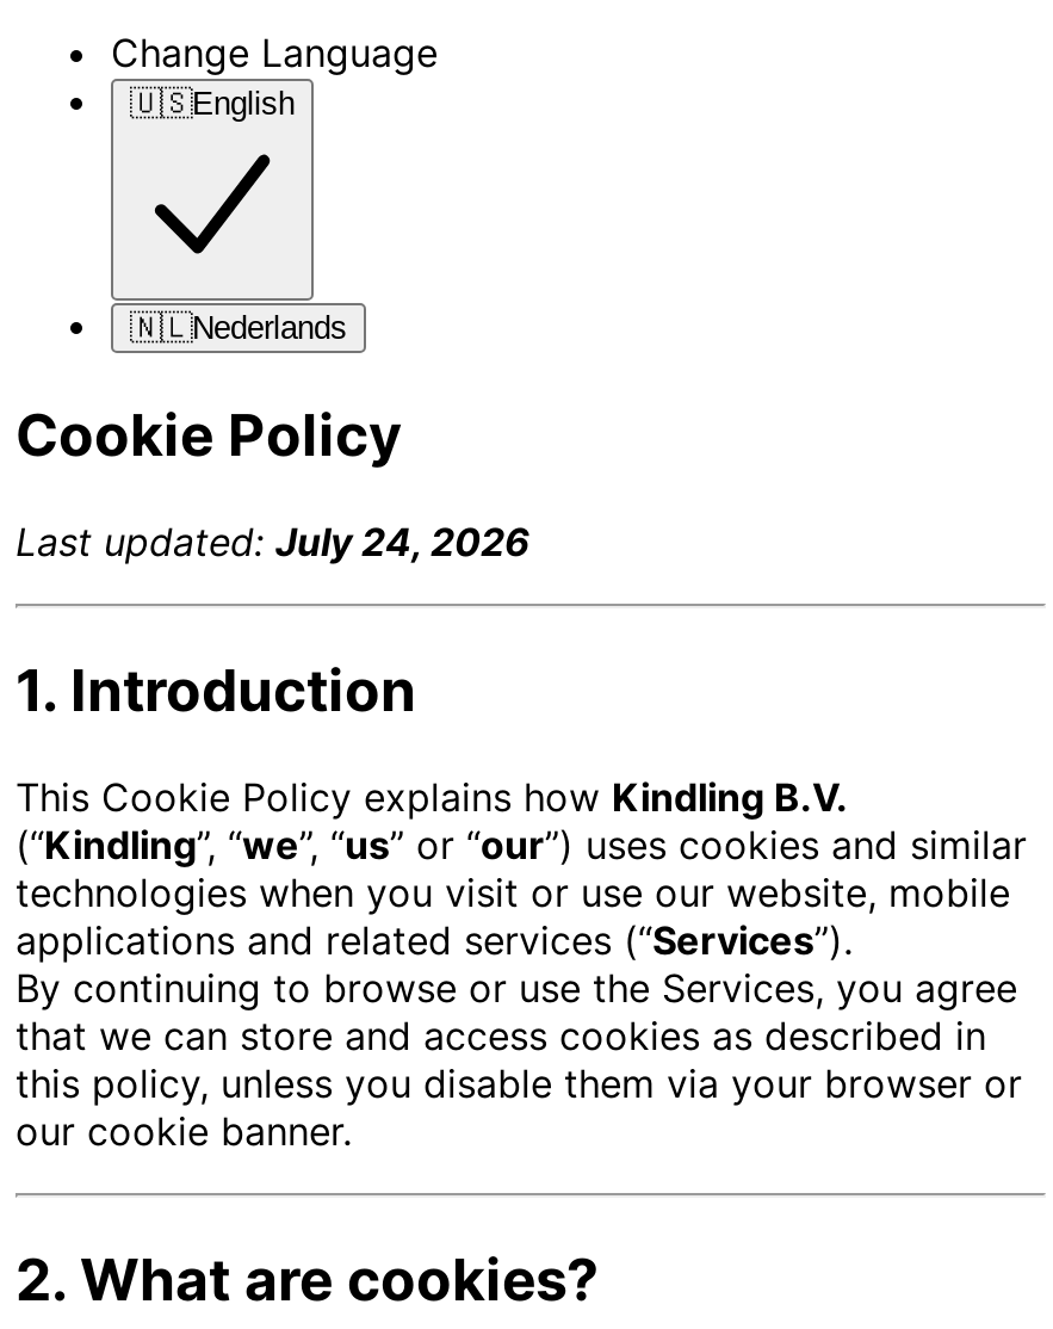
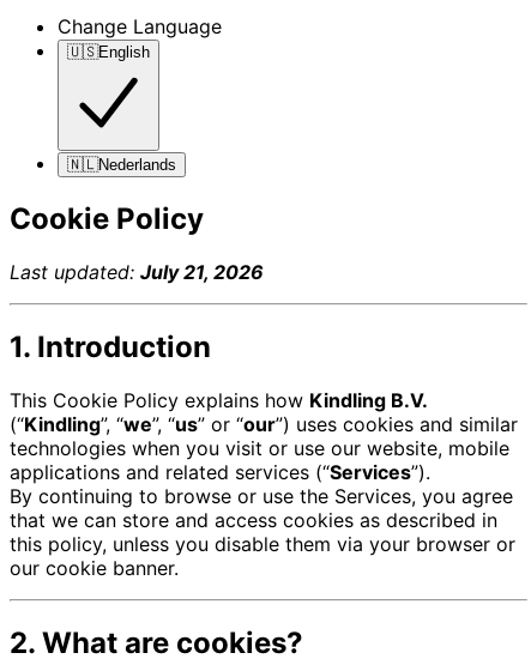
- Last updated: July 24, 2026
+ Last updated: July 21, 2026
